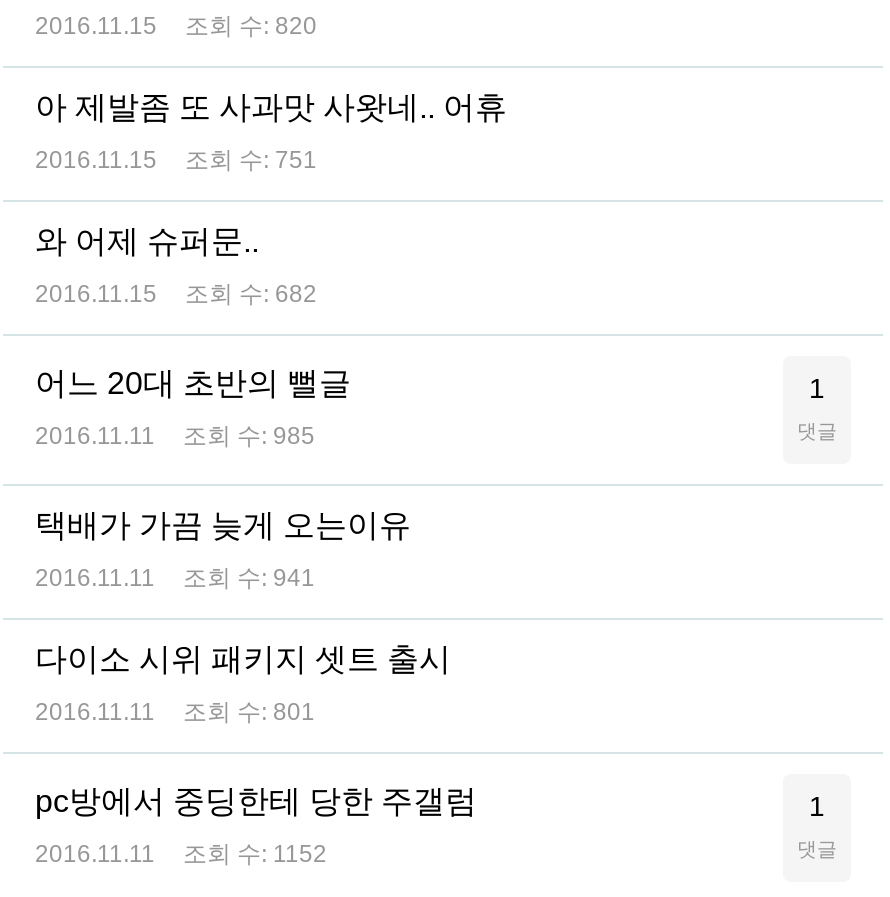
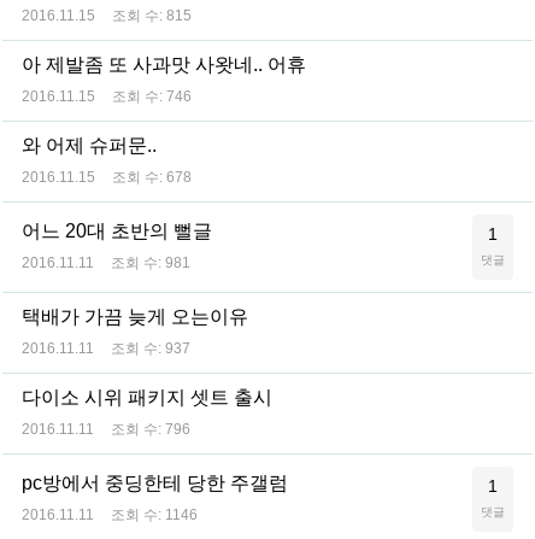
- 2016.11.15 조회 수: 820
+ 2016.11.15 조회 수: 815

- 2016.11.15 조회 수: 751
+ 2016.11.15 조회 수: 746

- 2016.11.15 조회 수: 682
+ 2016.11.15 조회 수: 678

- 2016.11.11 조회 수: 985
+ 2016.11.11 조회 수: 981

- 2016.11.11 조회 수: 941
+ 2016.11.11 조회 수: 937

- 2016.11.11 조회 수: 801
+ 2016.11.11 조회 수: 796

- 2016.11.11 조회 수: 1152
+ 2016.11.11 조회 수: 1146
